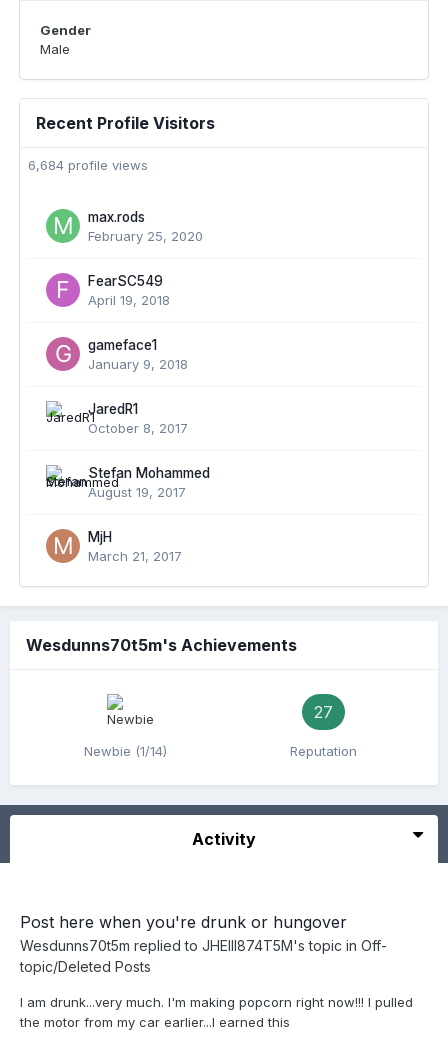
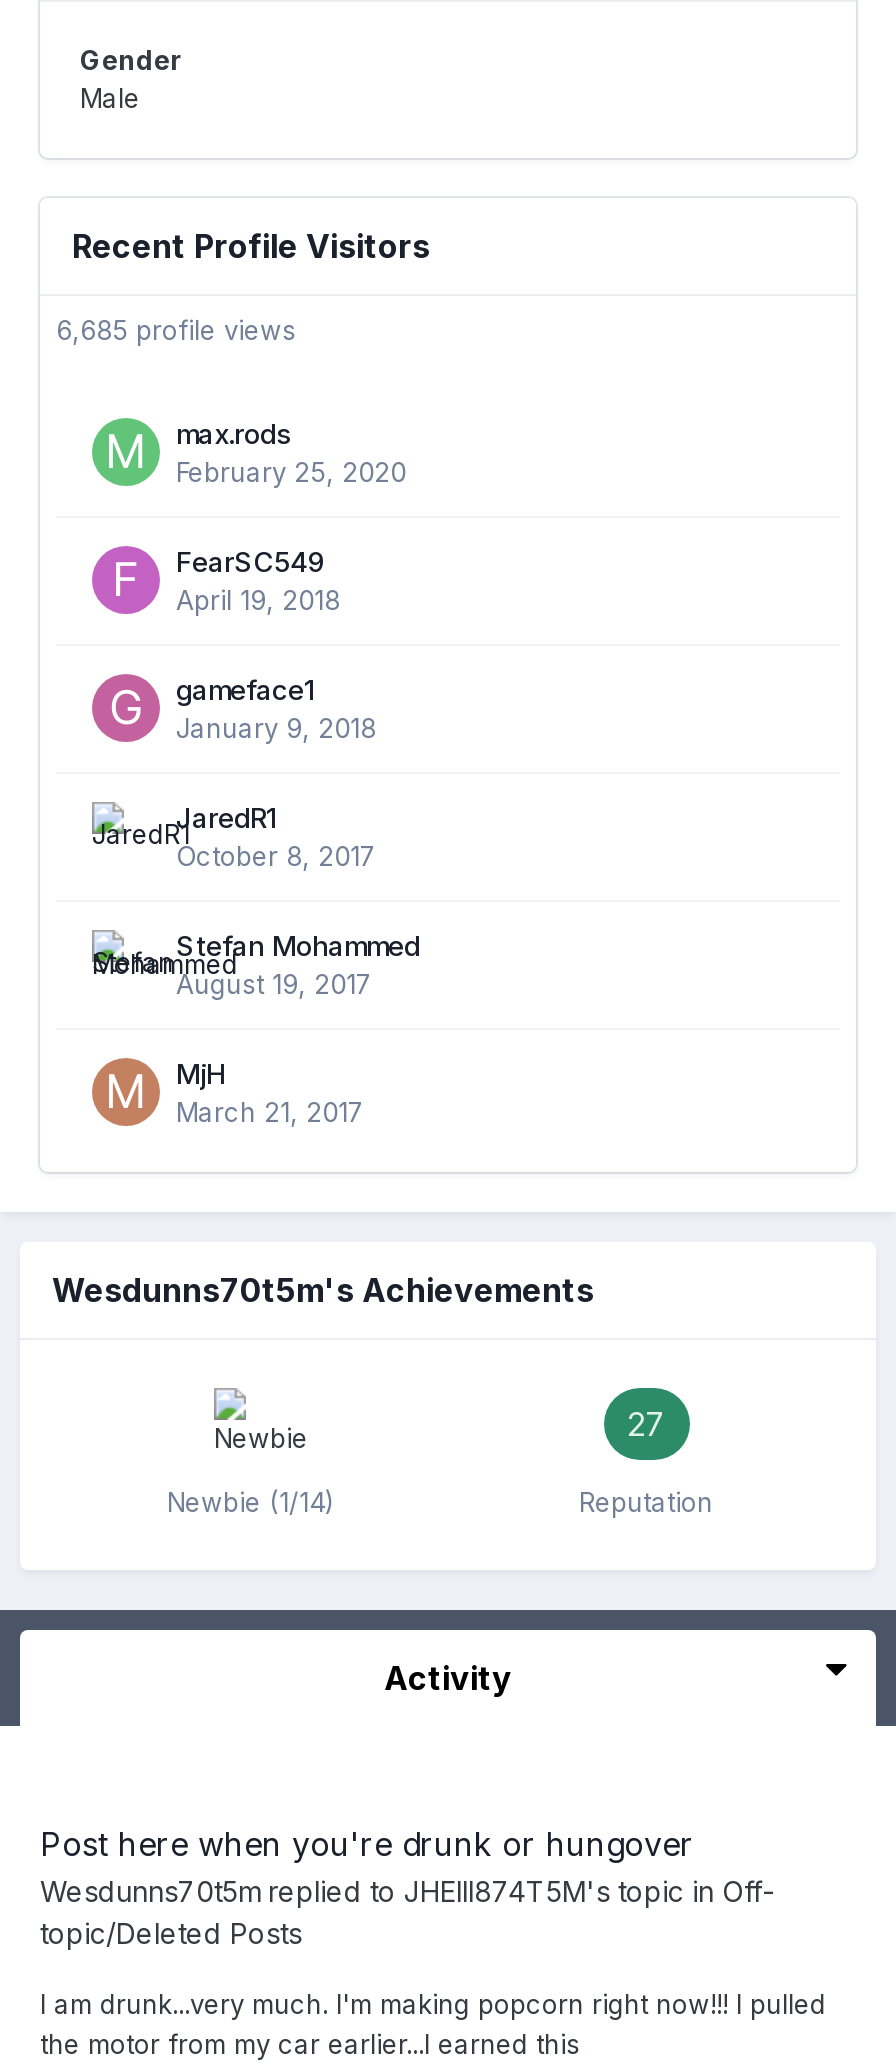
- 6,684 profile views
+ 6,685 profile views
